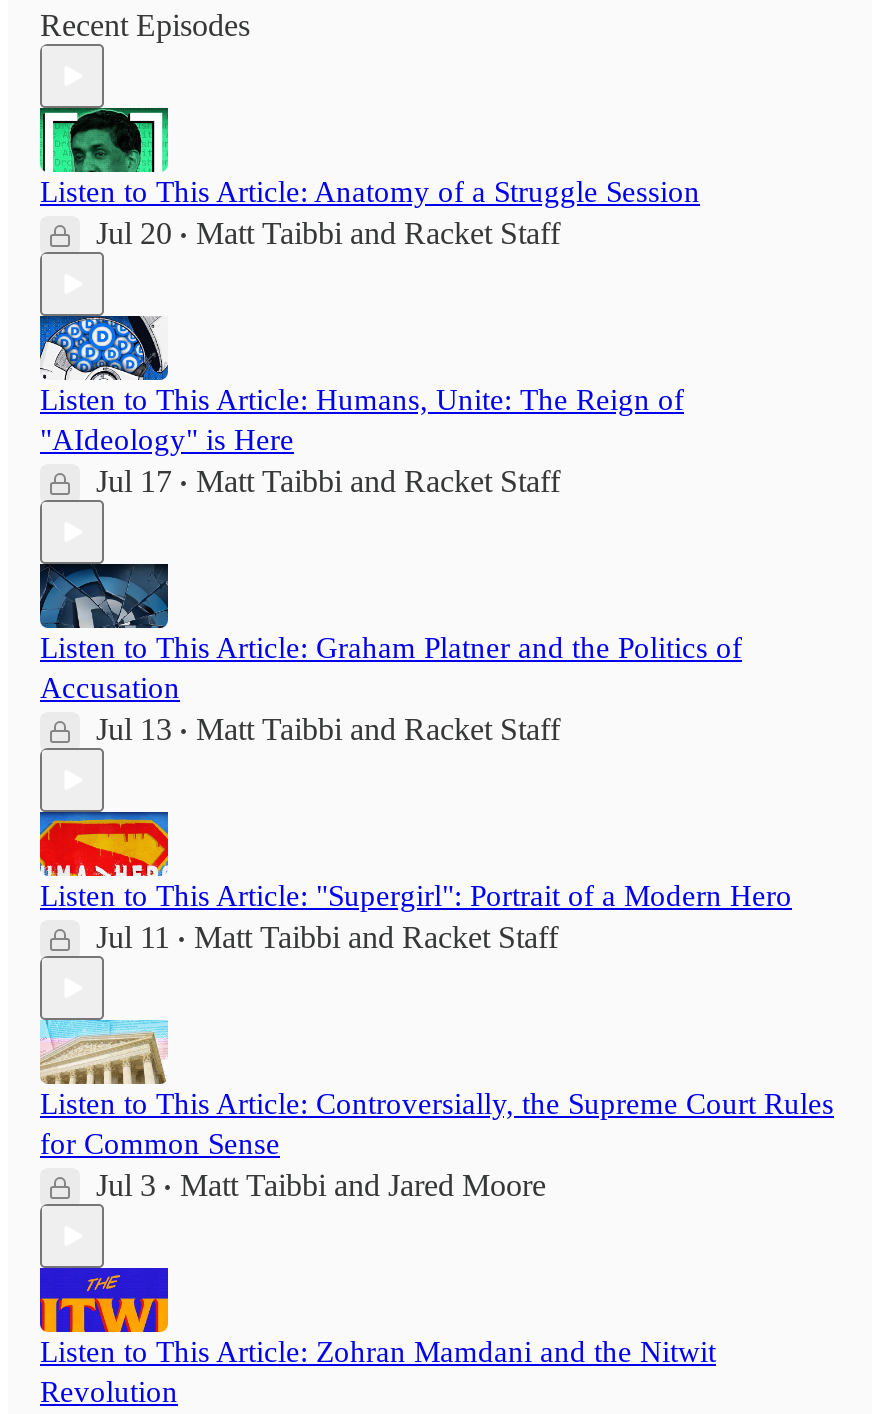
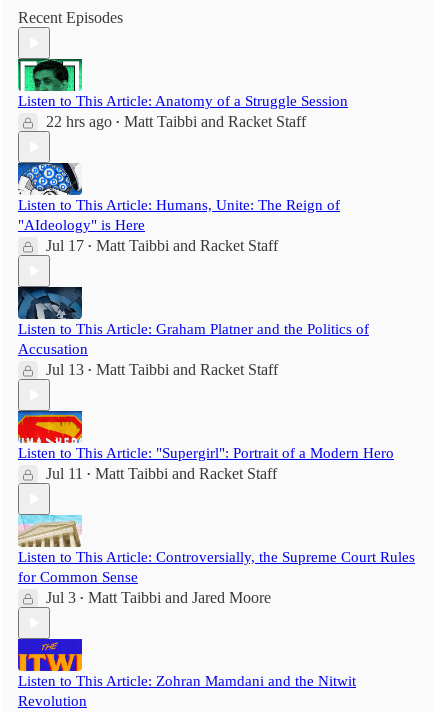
- Jul 20 • Matt Taibbi and Racket Staff
+ 22 hrs ago • Matt Taibbi and Racket Staff
